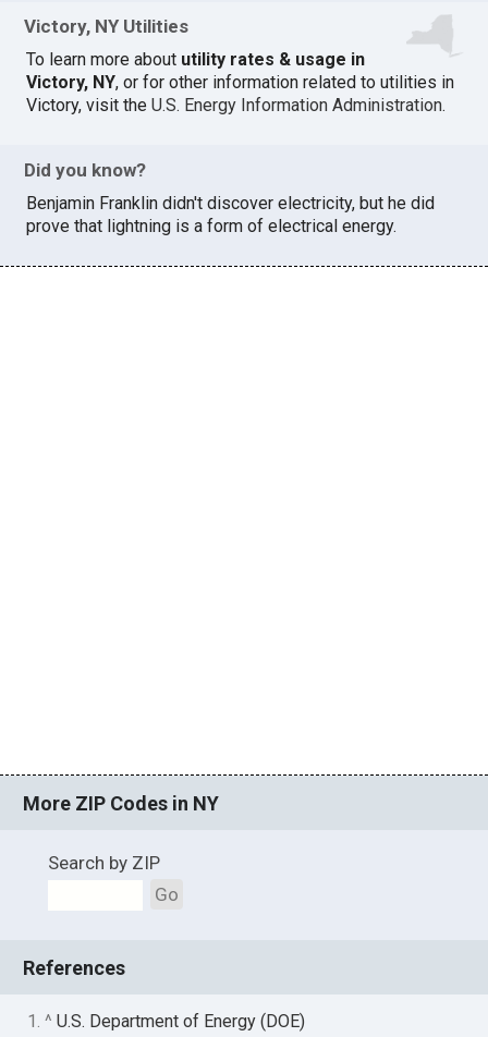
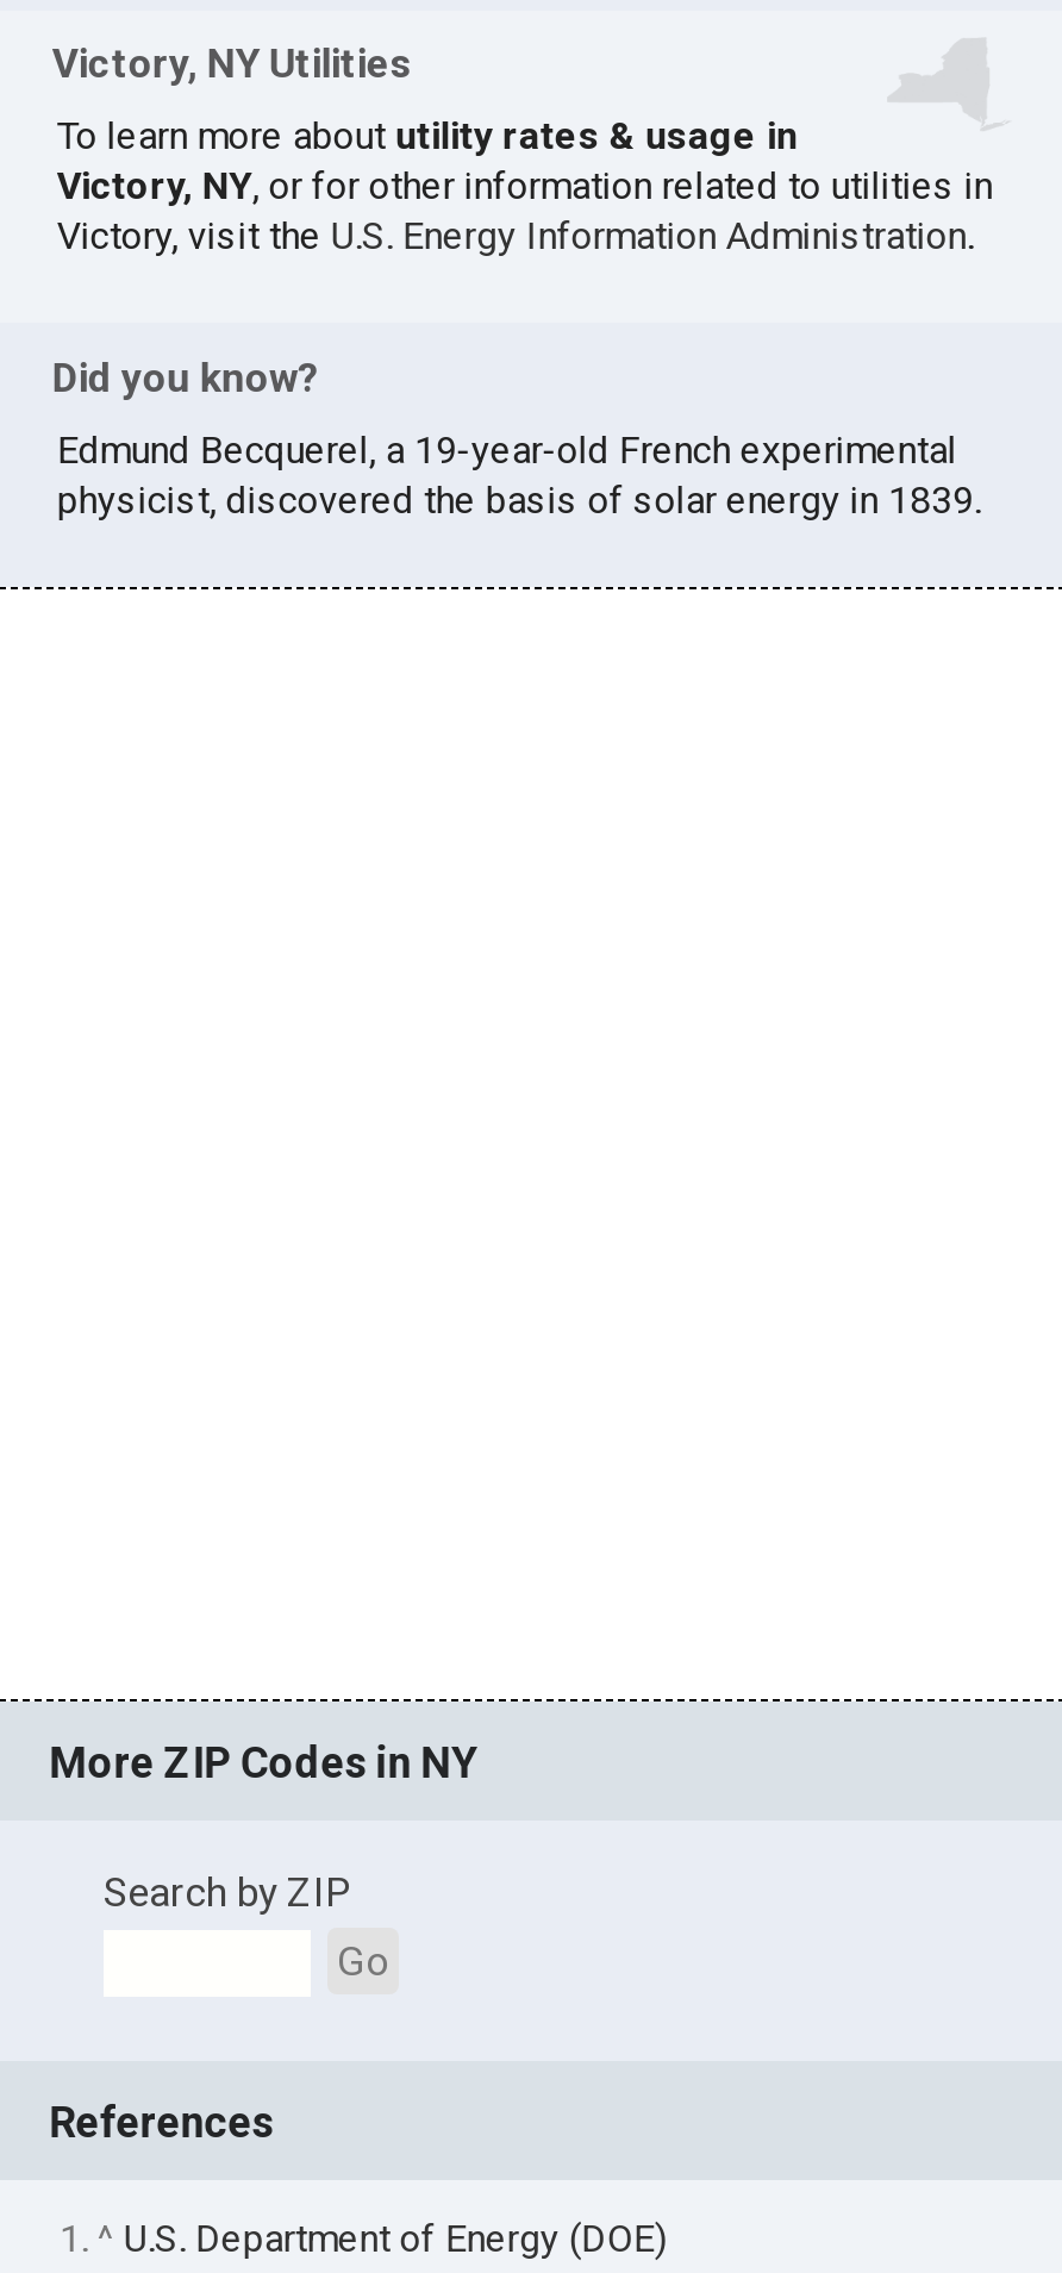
- Benjamin Franklin didn't discover electricity, but he did
- prove that lightning is a form of electrical energy.
+ Edmund Becquerel, a 19-year-old French experimental
+ physicist, discovered the basis of solar energy in 1839.
